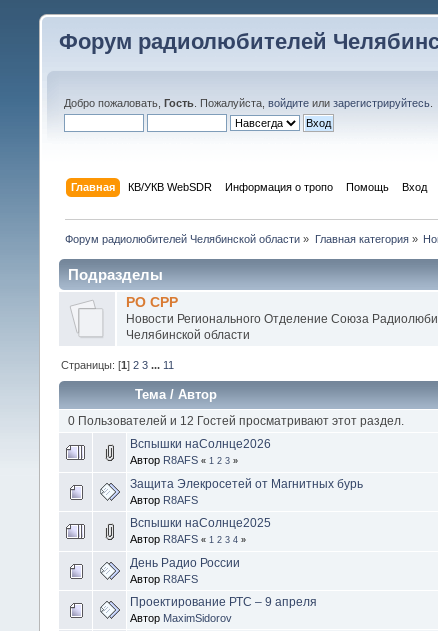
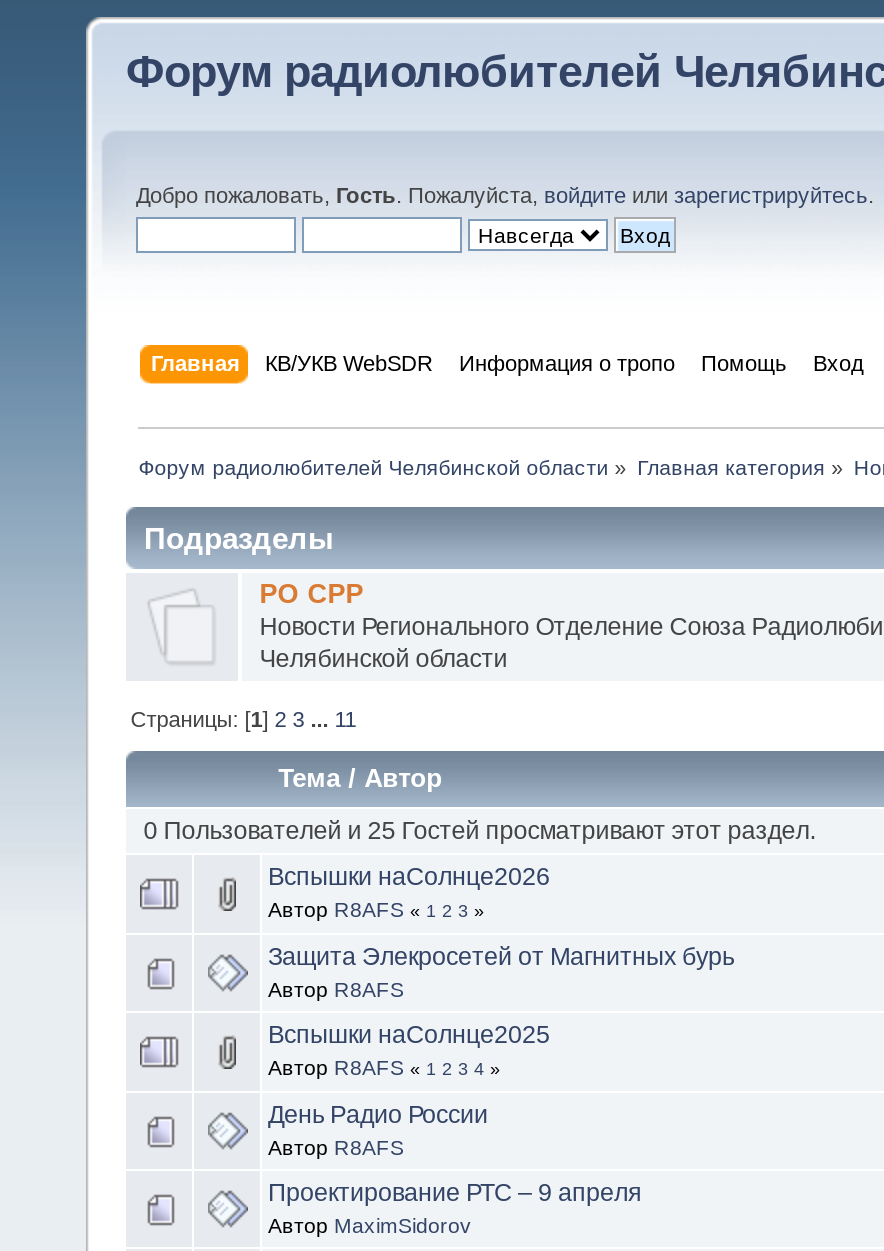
- 0 Пользователей и 12 Гостей просматривают этот раздел.
+ 0 Пользователей и 25 Гостей просматривают этот раздел.
